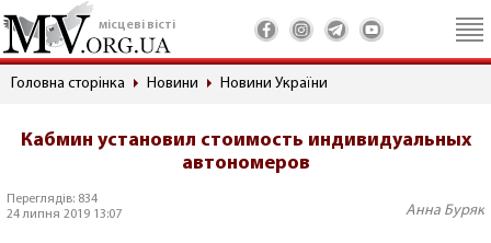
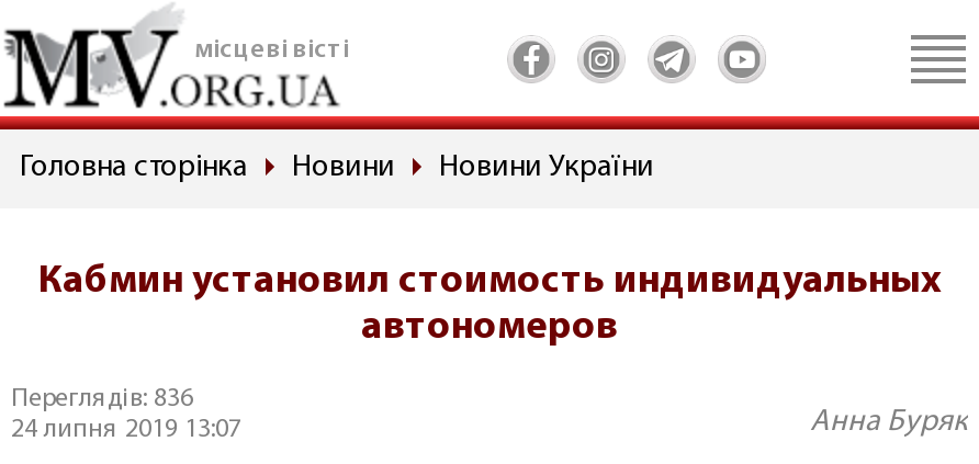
- Переглядів: 834
+ Переглядів: 836
